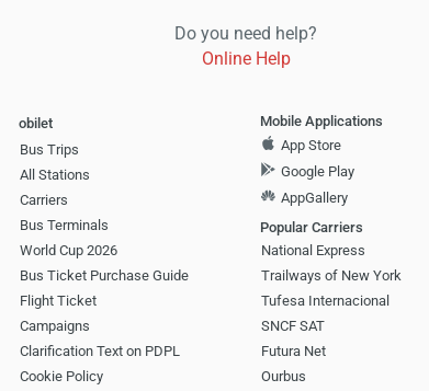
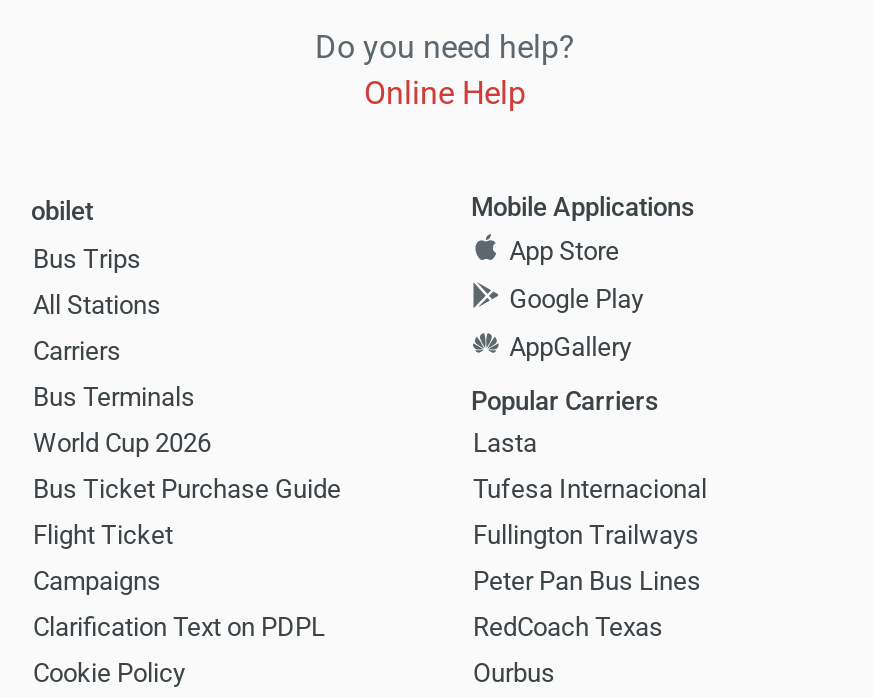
- National Express
- Trailways of New York
+ Lasta

moved up: Tufesa Internacional

- SNCF SAT
- Futura Net
+ Fullington Trailways
+ Peter Pan Bus Lines
+ RedCoach Texas
